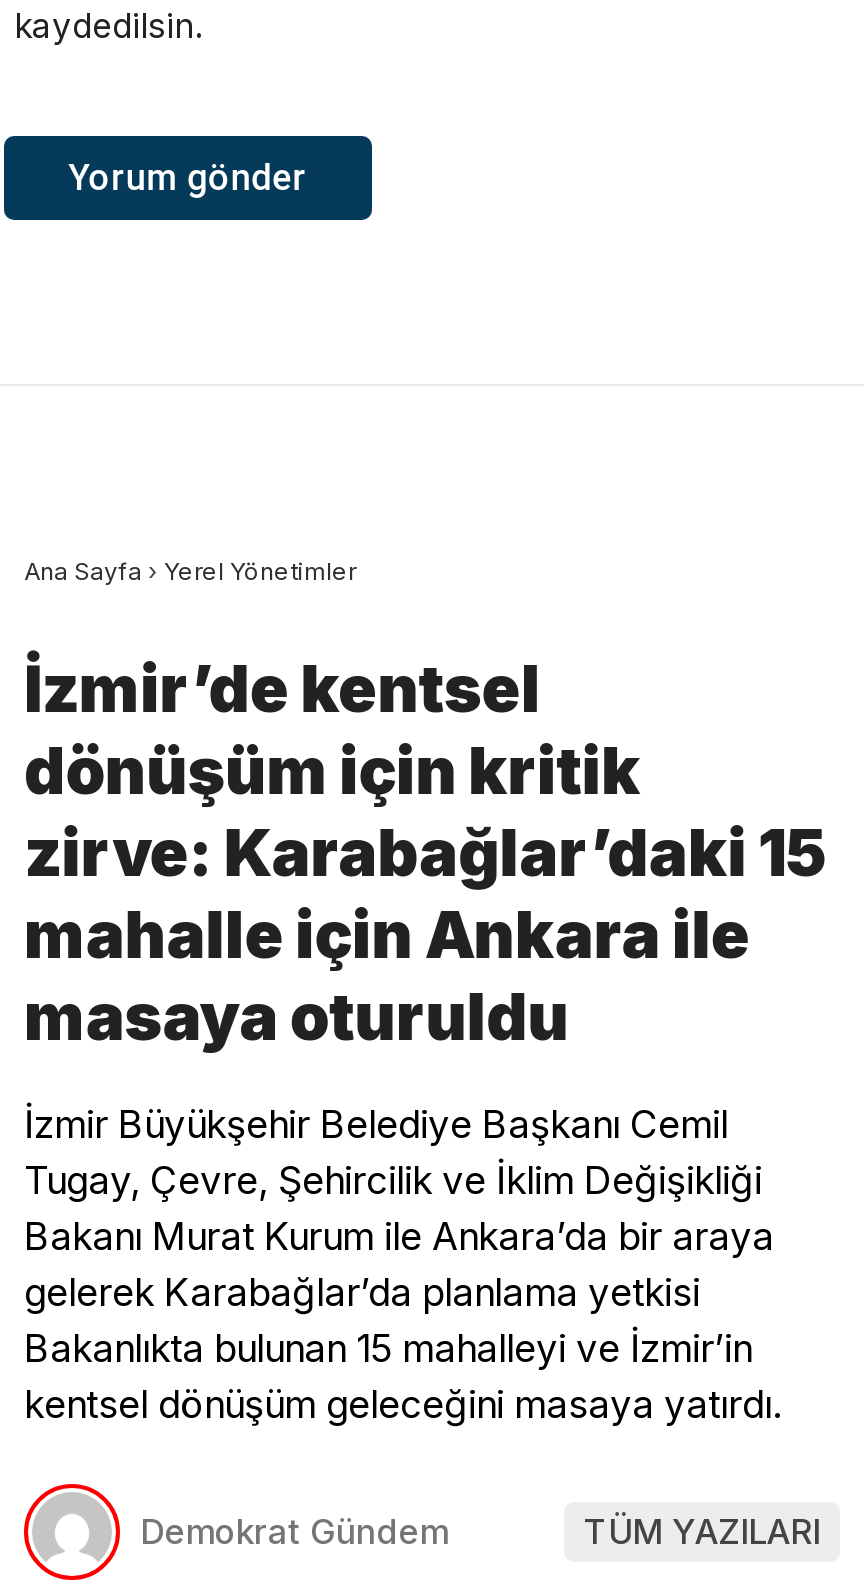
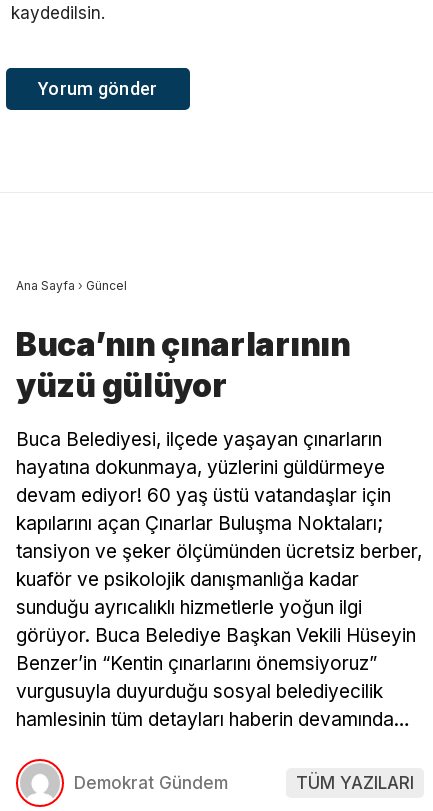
- Ana Sayfa › Yerel Yönetimler
+ Ana Sayfa › Güncel

- İzmir’de kentsel
- dönüşüm için kritik
- zirve: Karabağlar’daki 15
- mahalle için Ankara ile
- masaya oturuldu
+ Buca’nın çınarlarının
+ yüzü gülüyor

- İzmir Büyükşehir Belediye Başkanı Cemil
- Tugay, Çevre, Şehircilik ve İklim Değişikliği
- Bakanı Murat Kurum ile Ankara’da bir araya
- gelerek Karabağlar’da planlama yetkisi
- Bakanlıkta bulunan 15 mahalleyi ve İzmir’in
- kentsel dönüşüm geleceğini masaya yatırdı.
+ Buca Belediyesi, ilçede yaşayan çınarların
+ hayatına dokunmaya, yüzlerini güldürmeye
+ devam ediyor! 60 yaş üstü vatandaşlar için
+ kapılarını açan Çınarlar Buluşma Noktaları;
+ tansiyon ve şeker ölçümünden ücretsiz berber,
+ kuaför ve psikolojik danışmanlığa kadar
+ sunduğu ayrıcalıklı hizmetlerle yoğun ilgi
+ görüyor. Buca Belediye Başkan Vekili Hüseyin
+ Benzer’in “Kentin çınarlarını önemsiyoruz”
+ vurgusuyla duyurduğu sosyal belediyecilik
+ hamlesinin tüm detayları haberin devamında…
